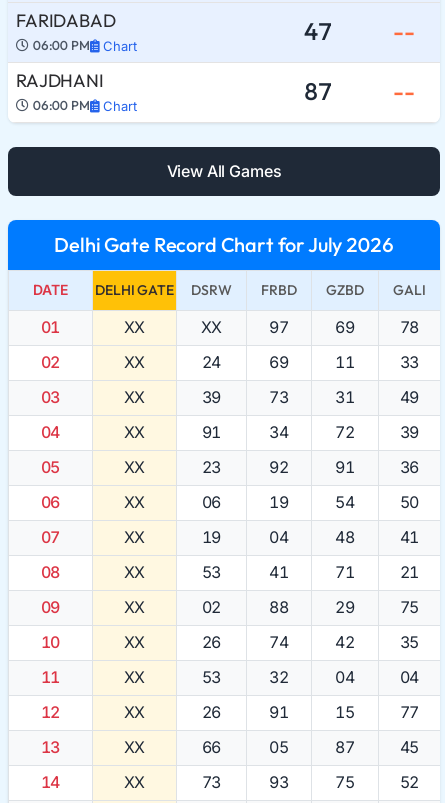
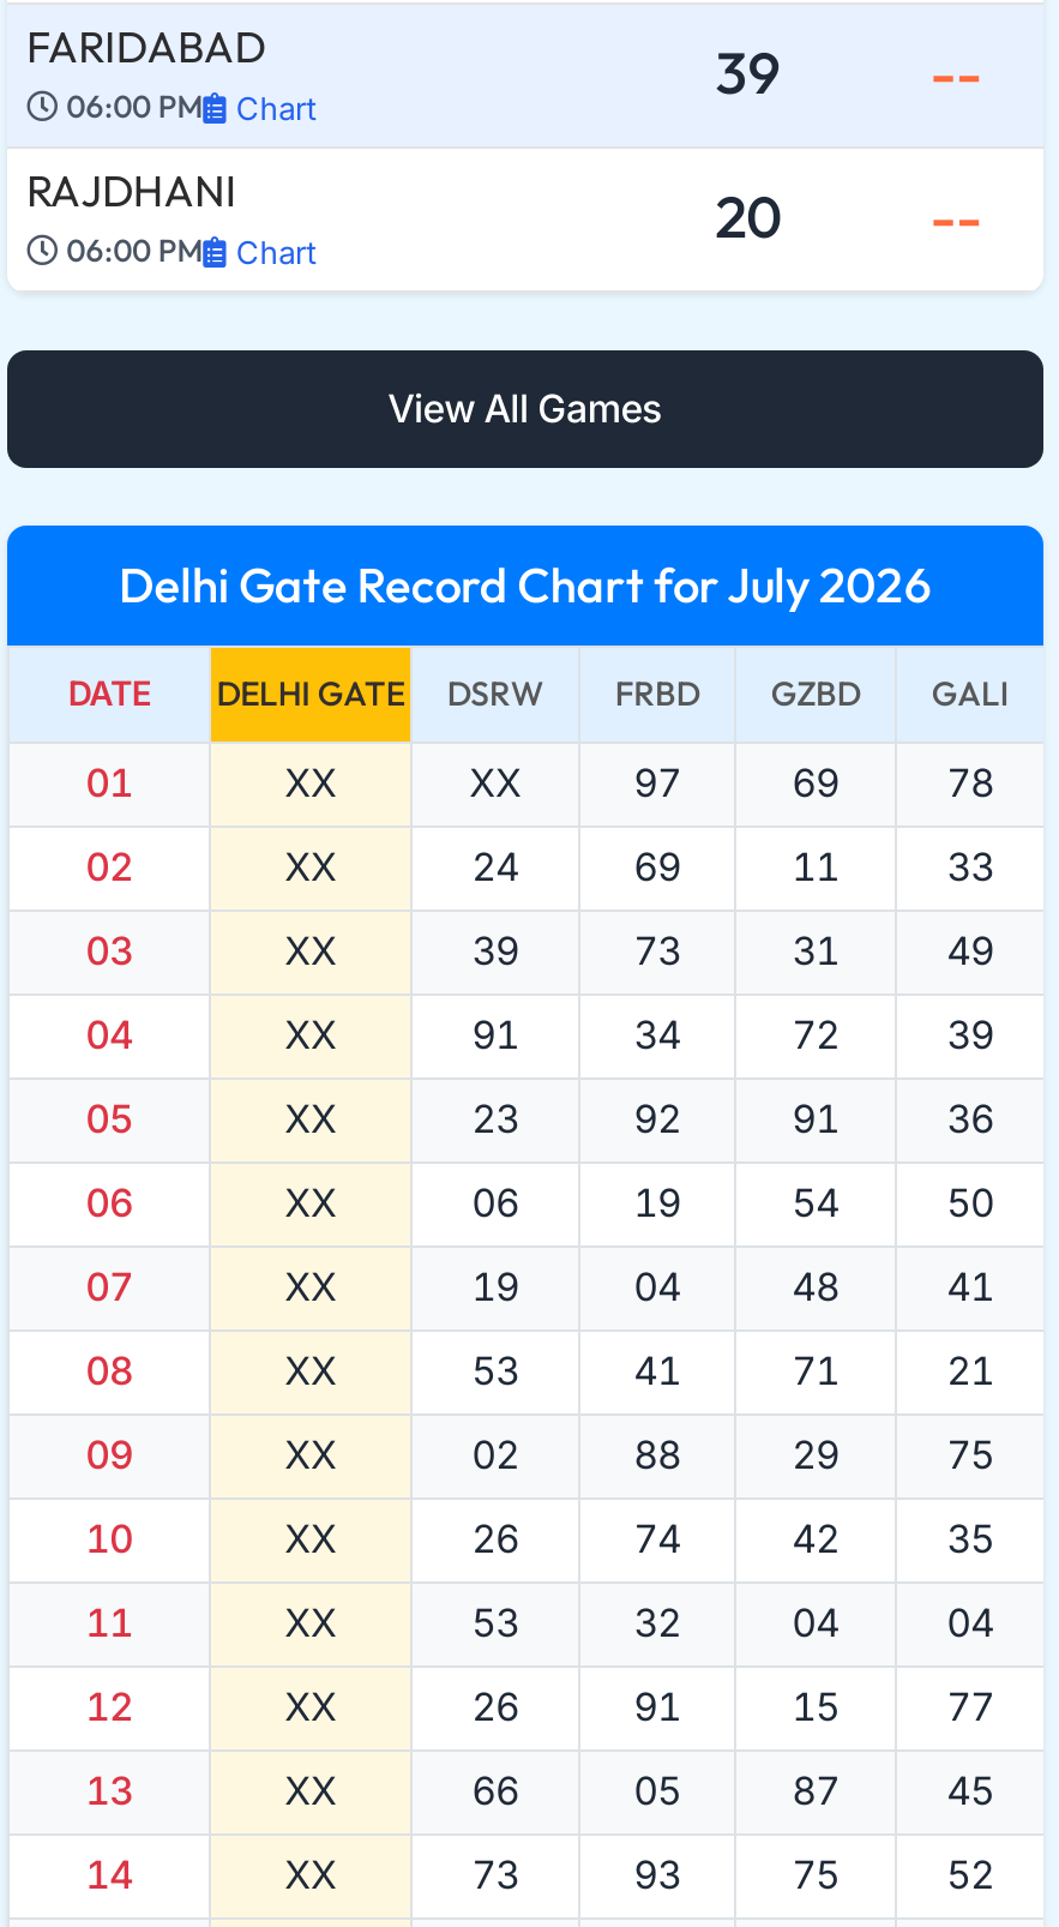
- 47
+ 39

- 87
+ 20
